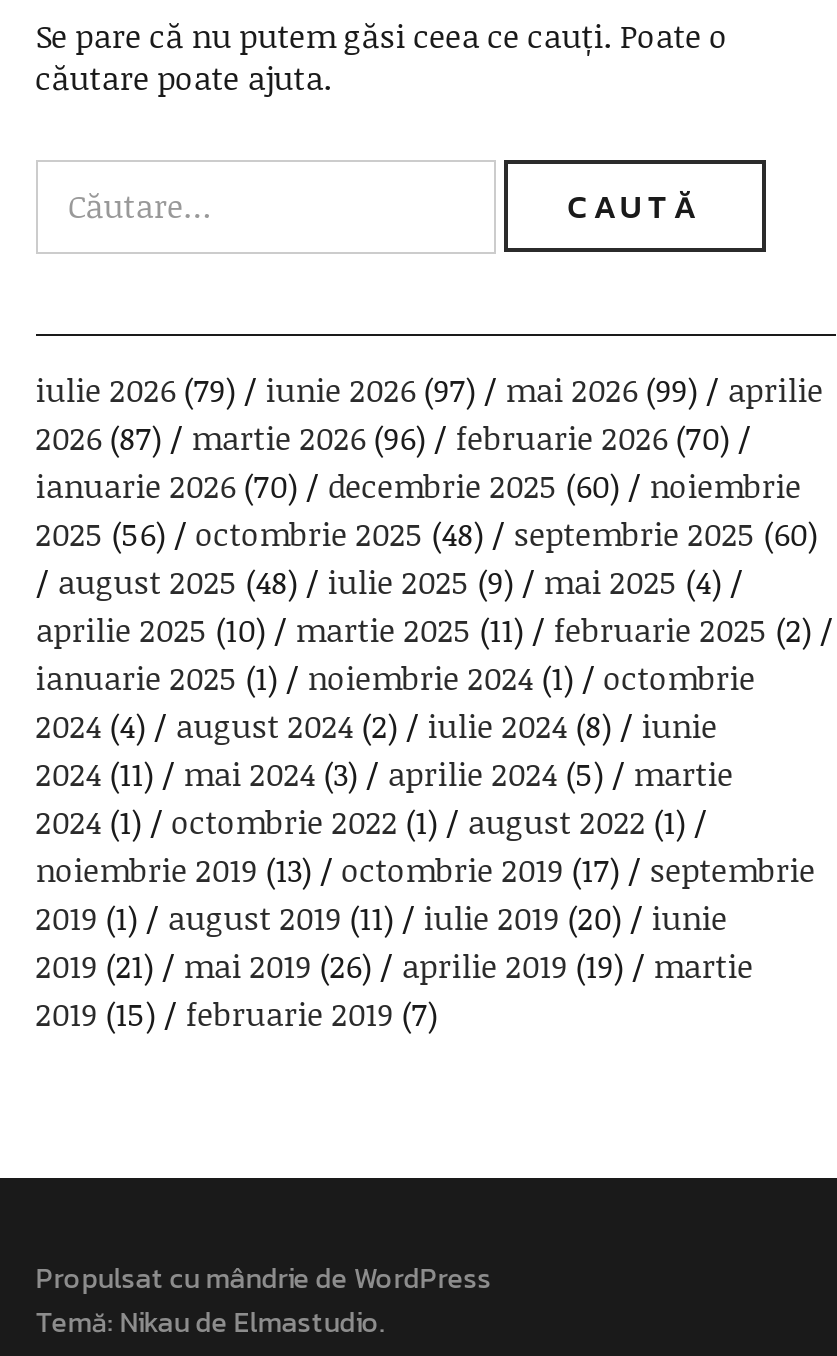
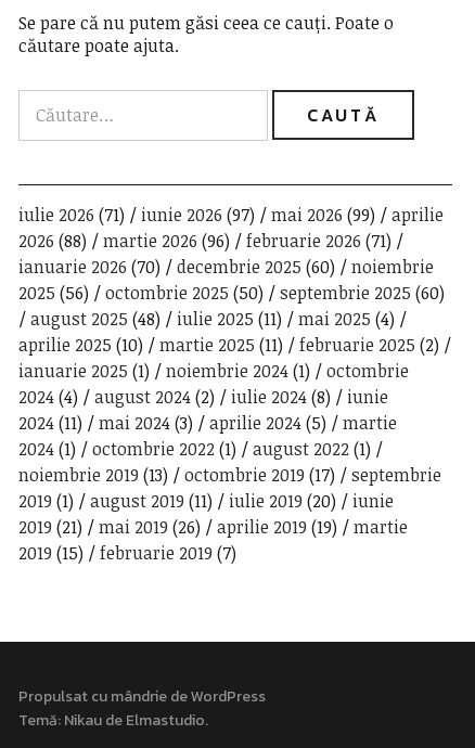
- iulie 2026 (79) iunie 2026 (97) mai 2026 (99) aprilie
+ iulie 2026 (71) iunie 2026 (97) mai 2026 (99) aprilie

- 2026 (87)
+ 2026 (88)

- februarie 2026 (70)
+ februarie 2026 (71)

- 2025 (56) octombrie 2025 (48) septembrie 2025 (60)
+ 2025 (56) octombrie 2025 (50) septembrie 2025 (60)

- august 2025 (48) iulie 2025 (9) mai 2025 (4)
+ august 2025 (48) iulie 2025 (11) mai 2025 (4)
